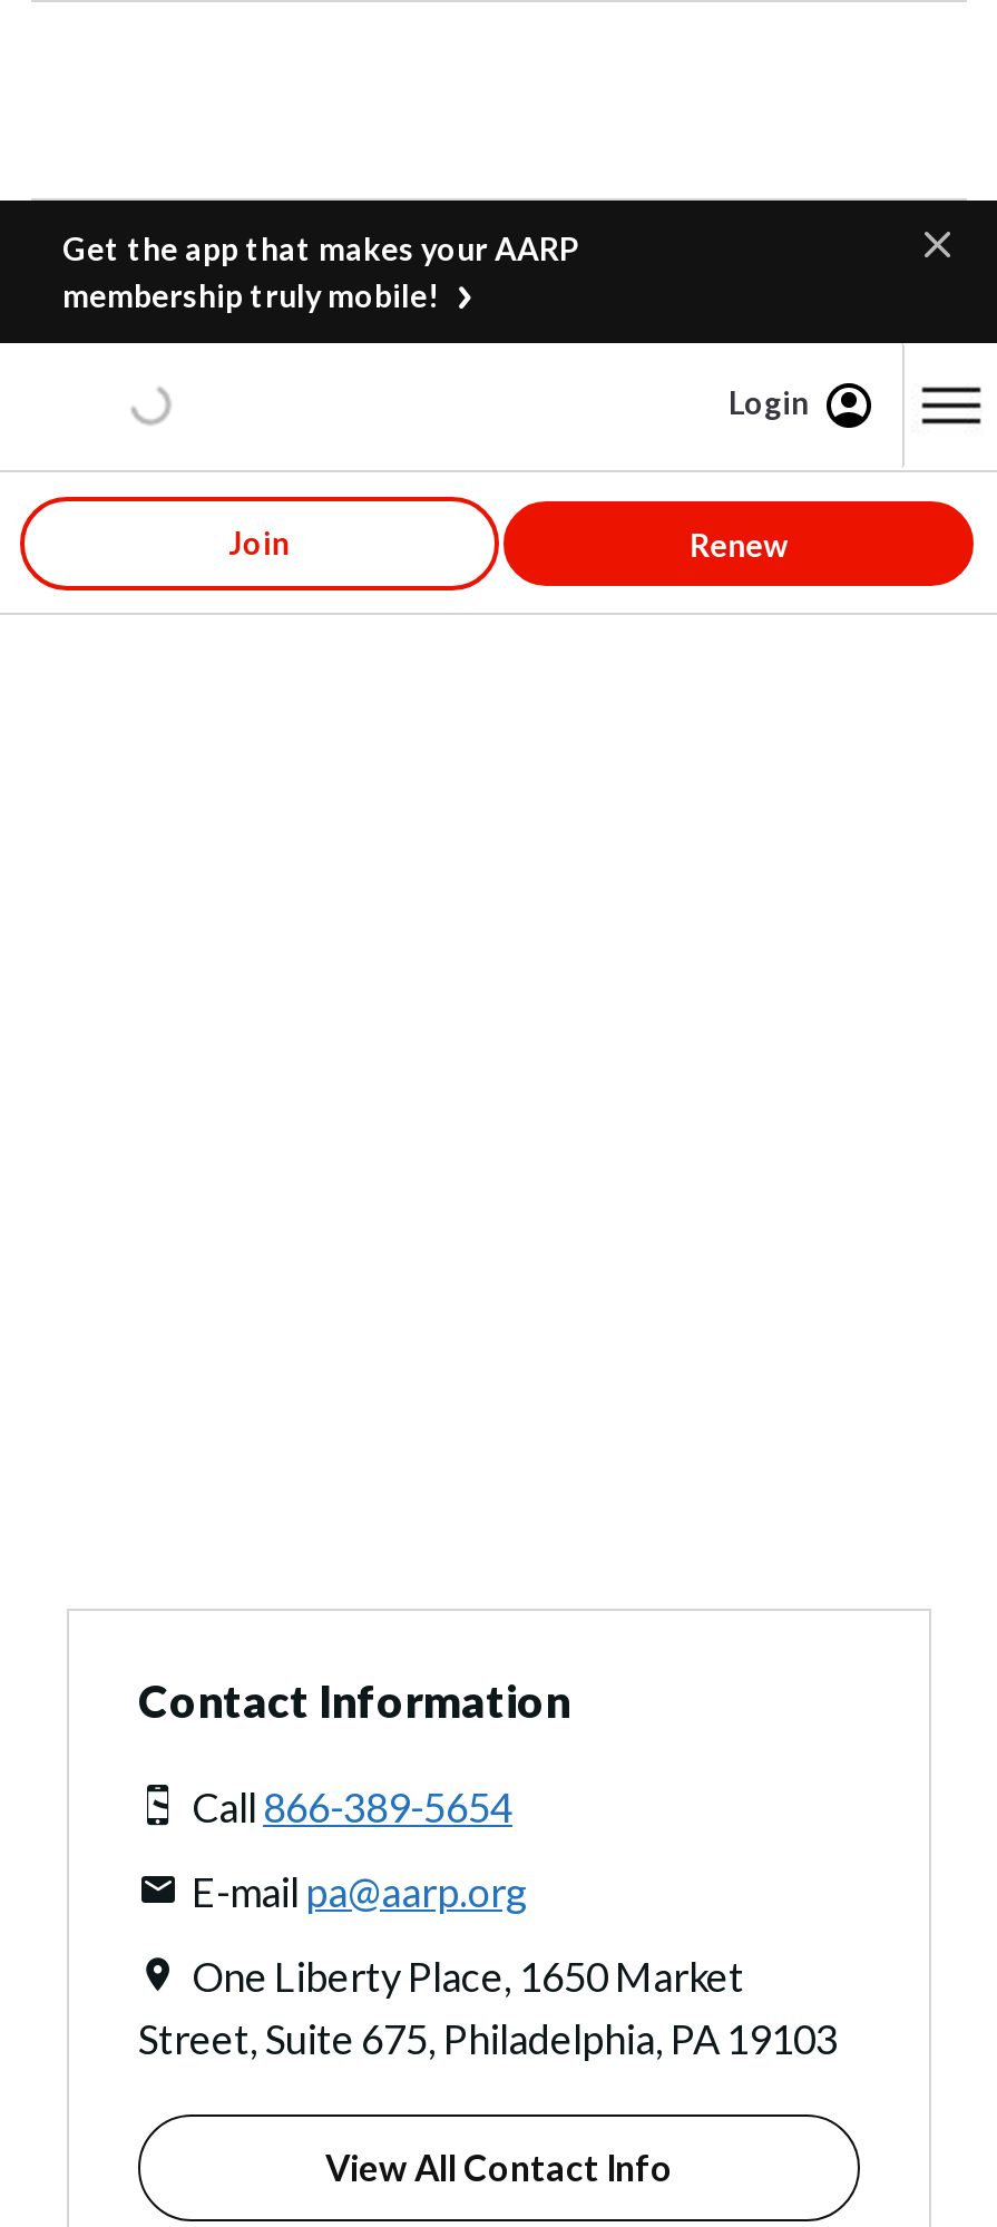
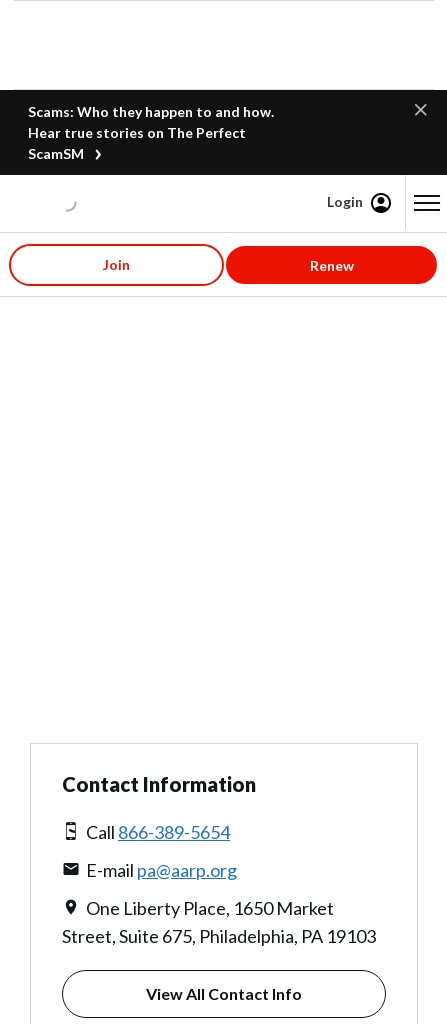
- Get the app that makes your AARP
- membership truly mobile!
+ Scams: Who they happen to and how.
+ Hear true stories on The Perfect
+ ScamSM
